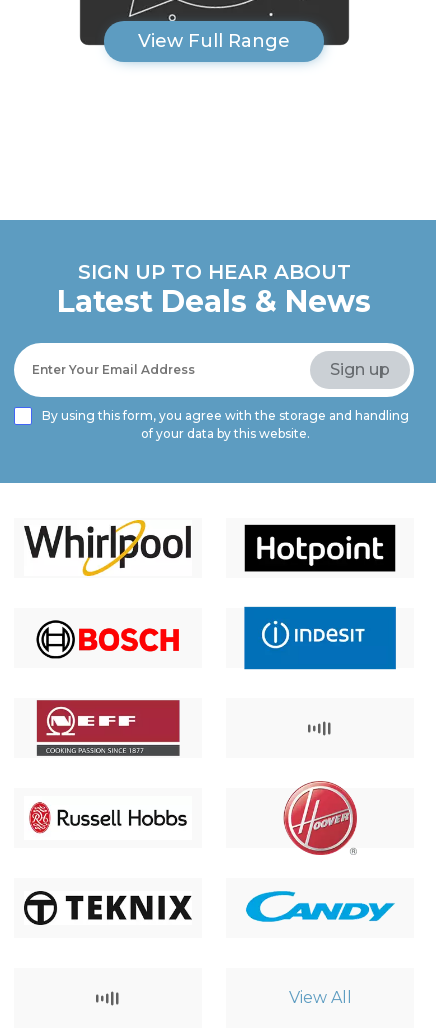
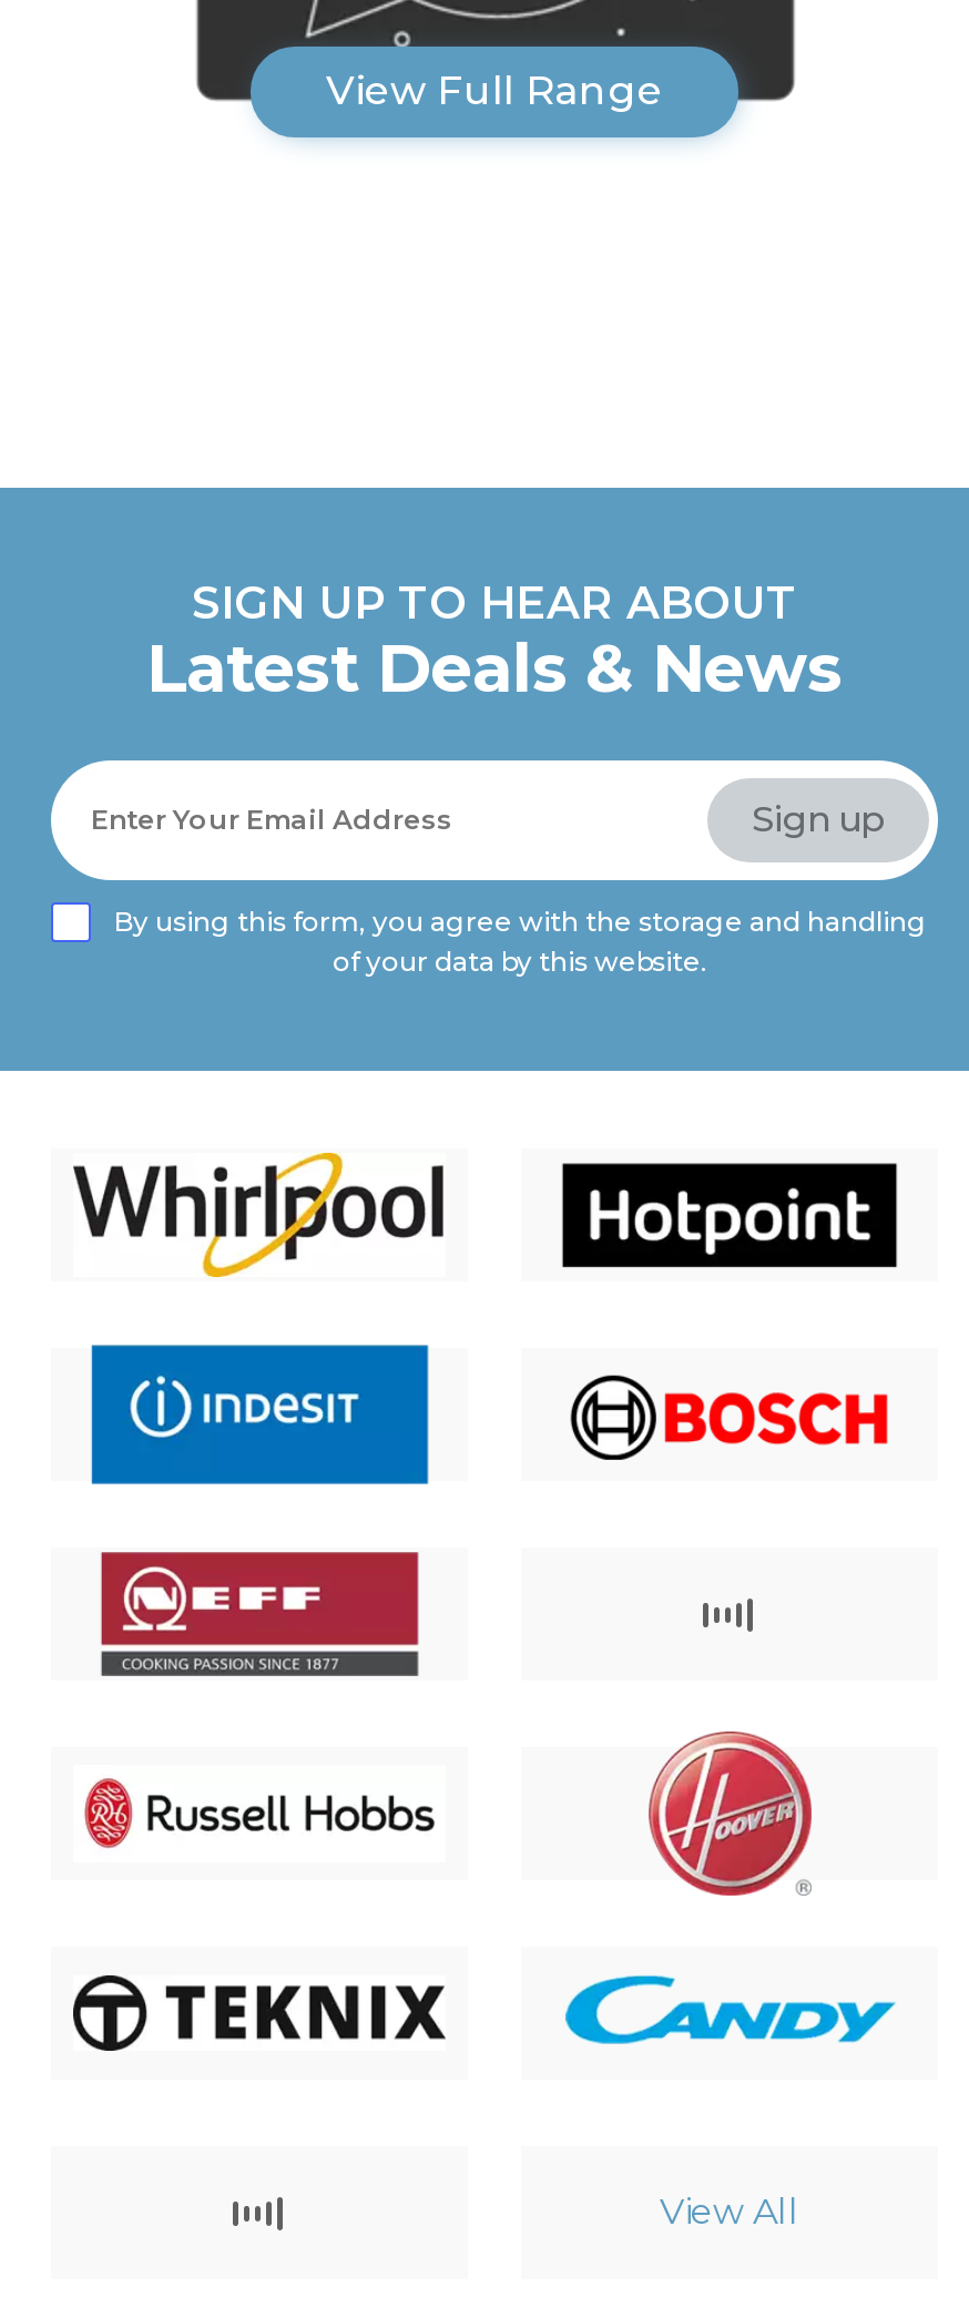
- [image]
+ [image]

- [image]
+ [image]
